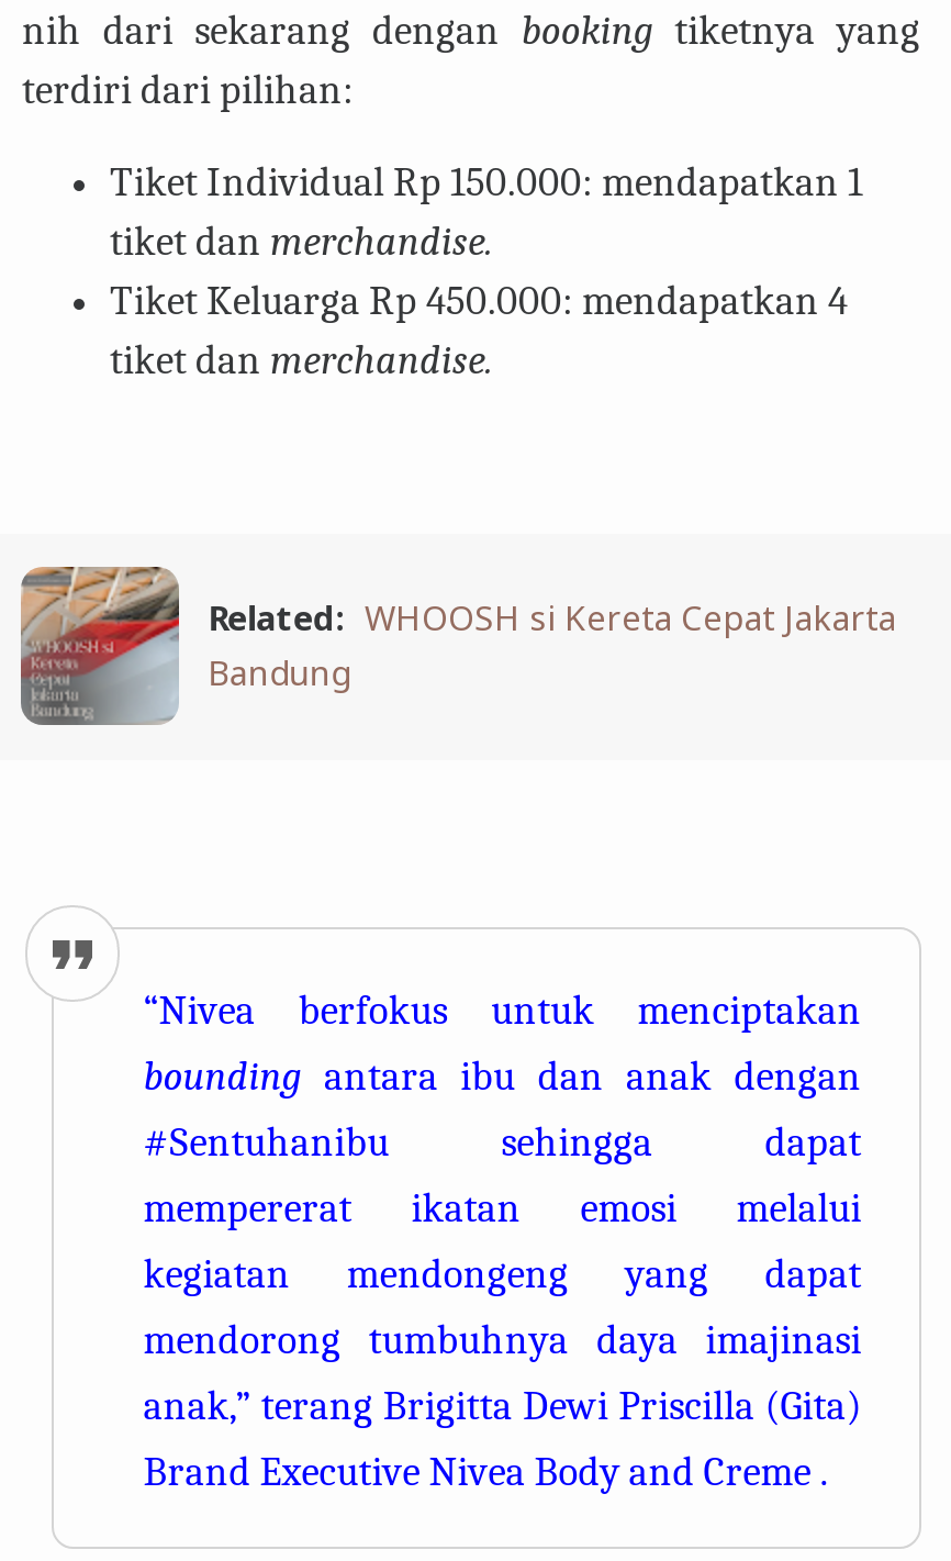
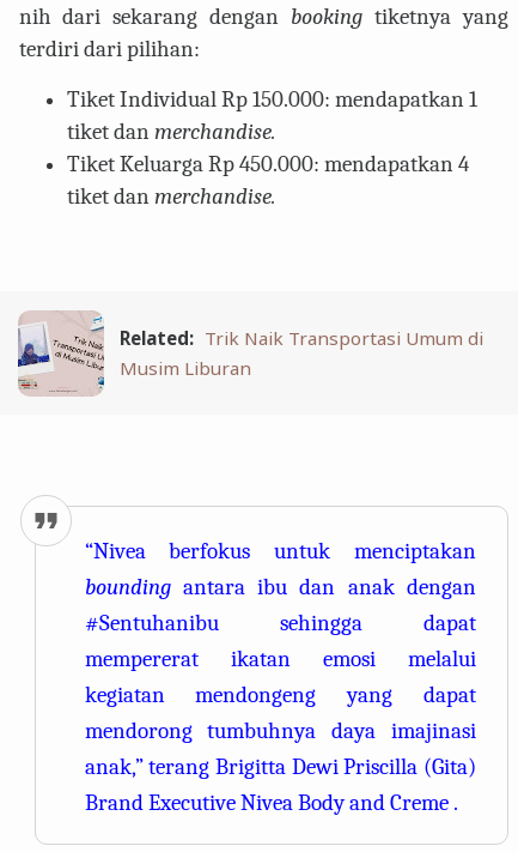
- [image]
- Related: WHOOSH si Kereta Cepat Jakarta
- Bandung
+ [image]
+ Related: Trik Naik Transportasi Umum di
+ Musim Liburan
